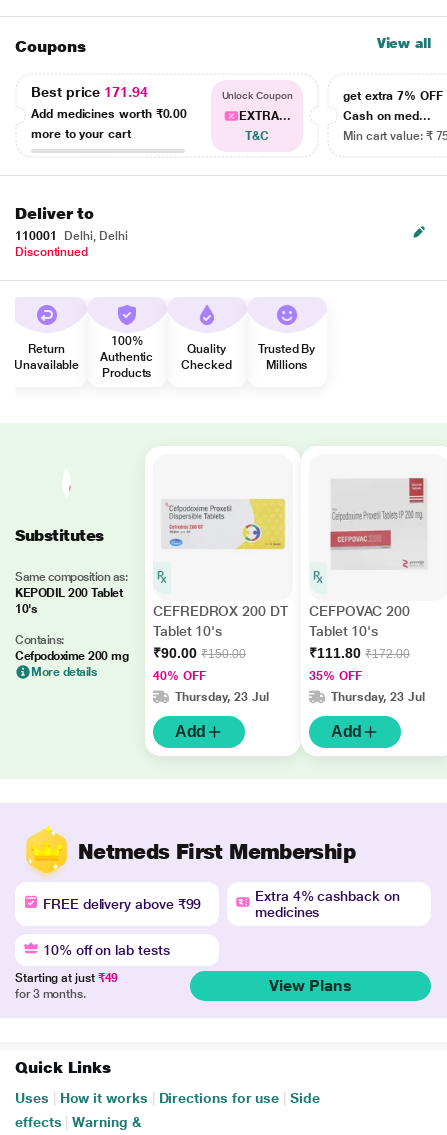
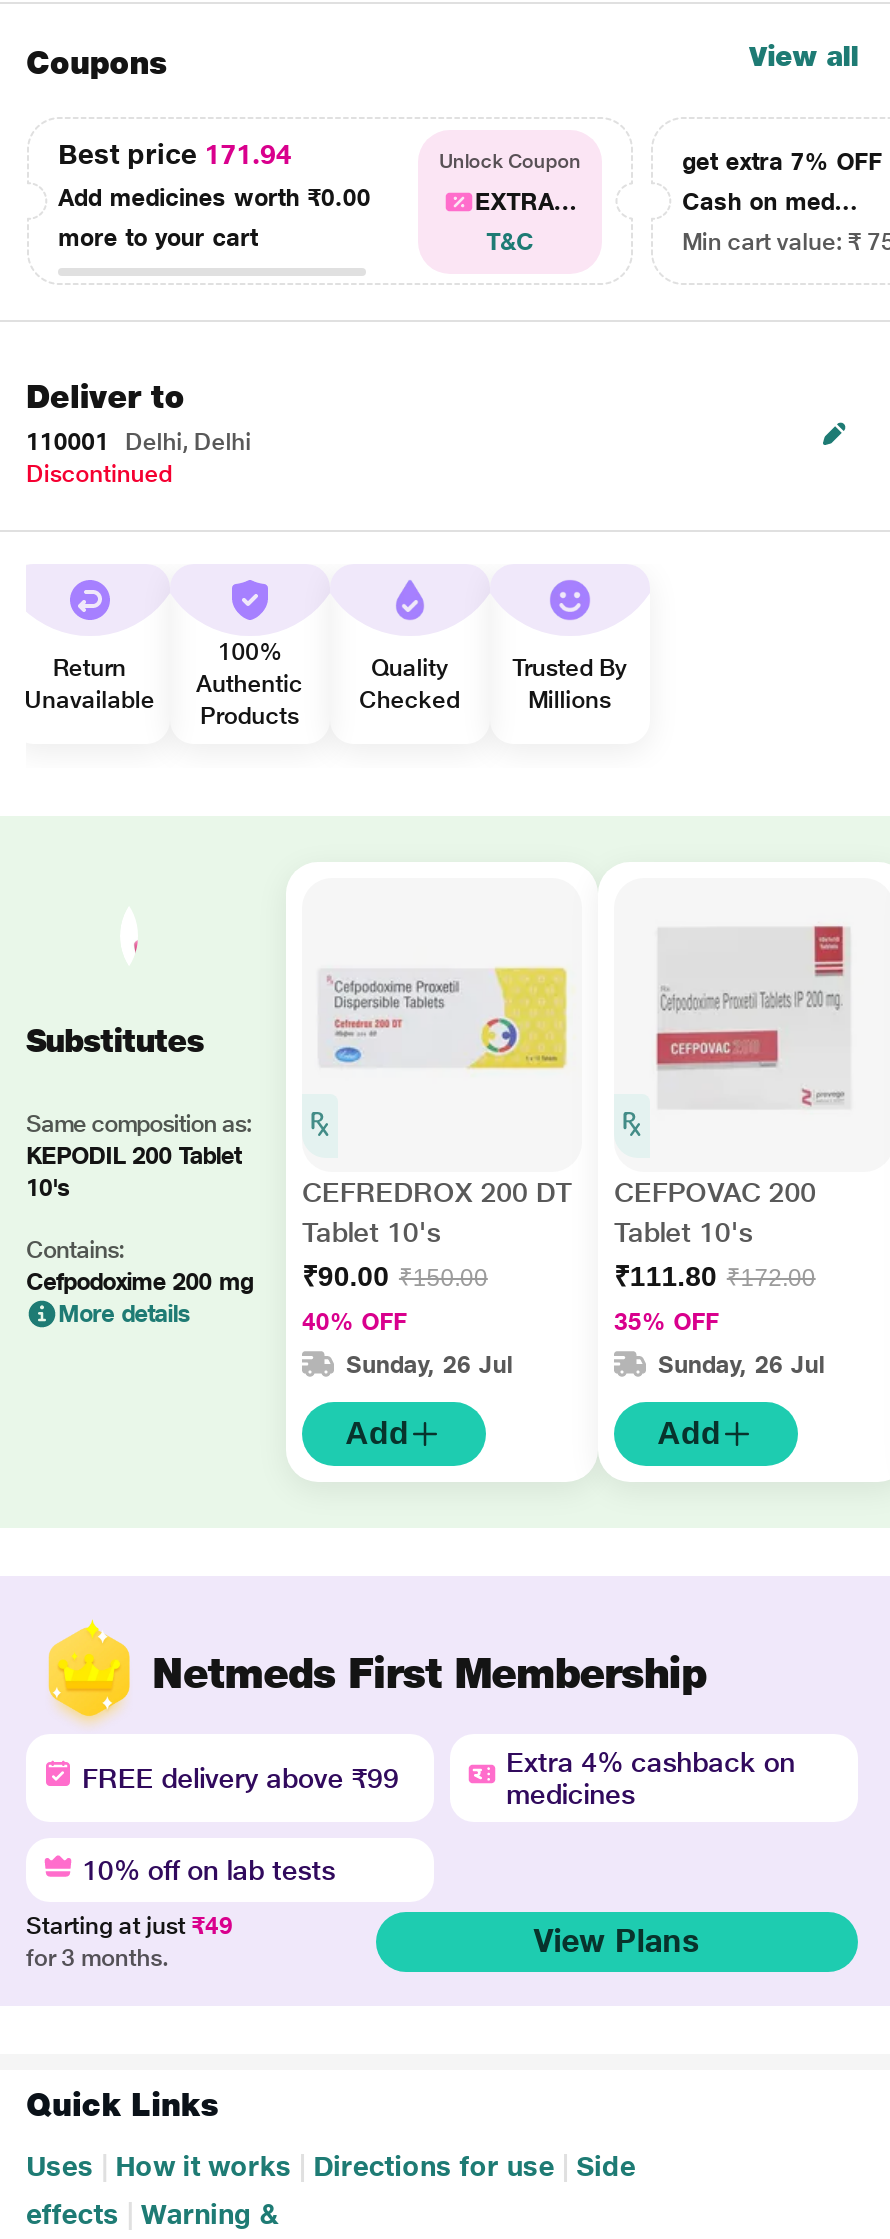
- Thursday, 23 Jul
+ Sunday, 26 Jul

- Thursday, 23 Jul
+ Sunday, 26 Jul
